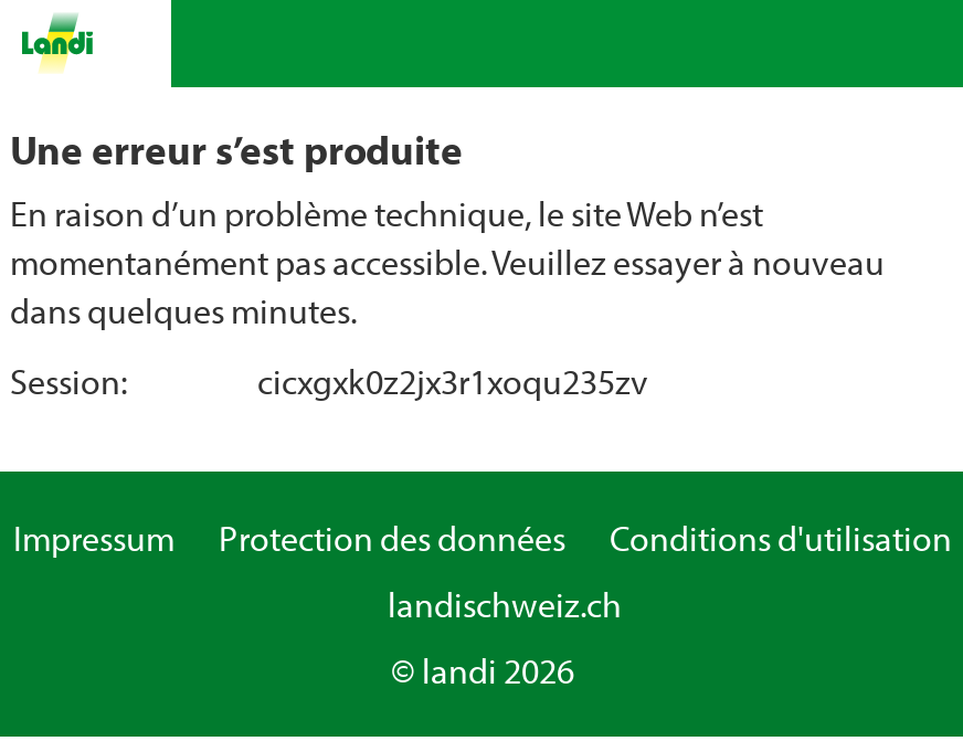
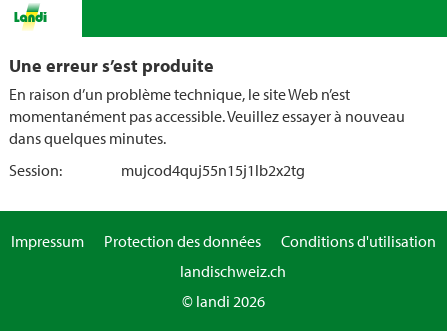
- cicxgxk0z2jx3r1xoqu235zv
+ mujcod4quj55n15j1lb2x2tg
